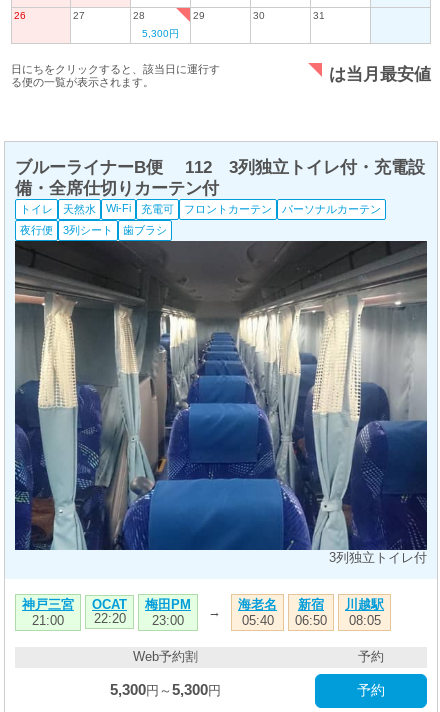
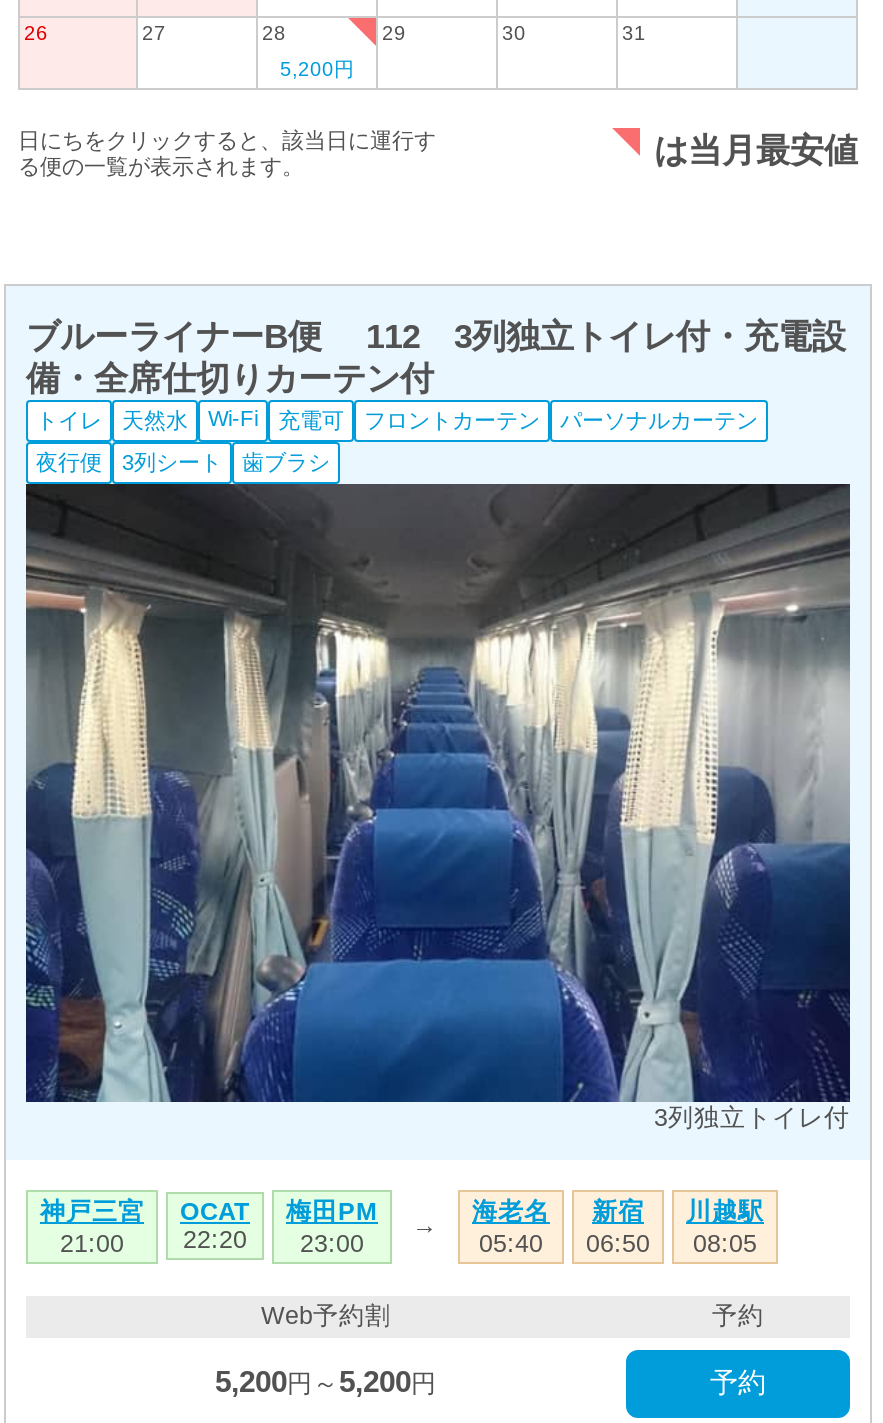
- 5,300円
+ 5,200円

- 5,300円～5,300円
+ 5,200円～5,200円
